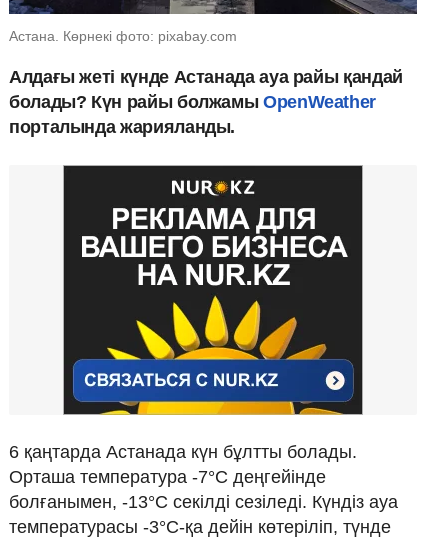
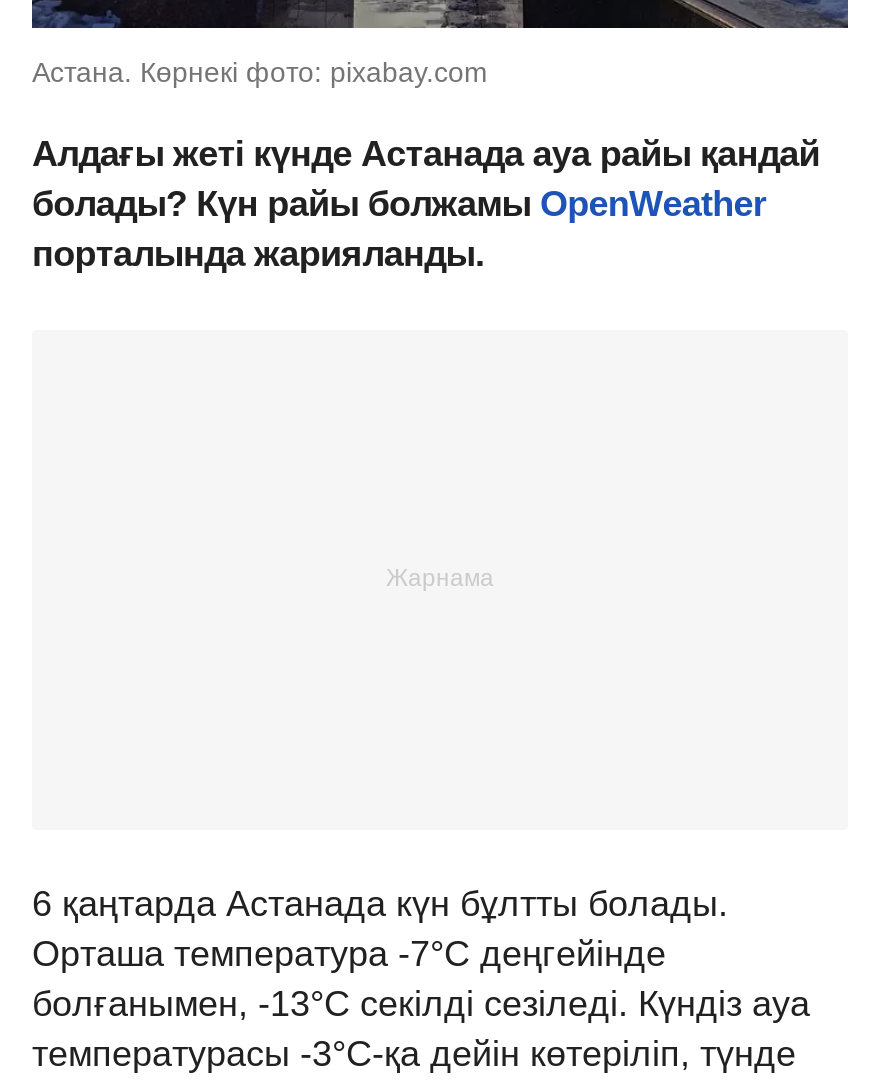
- [image]
